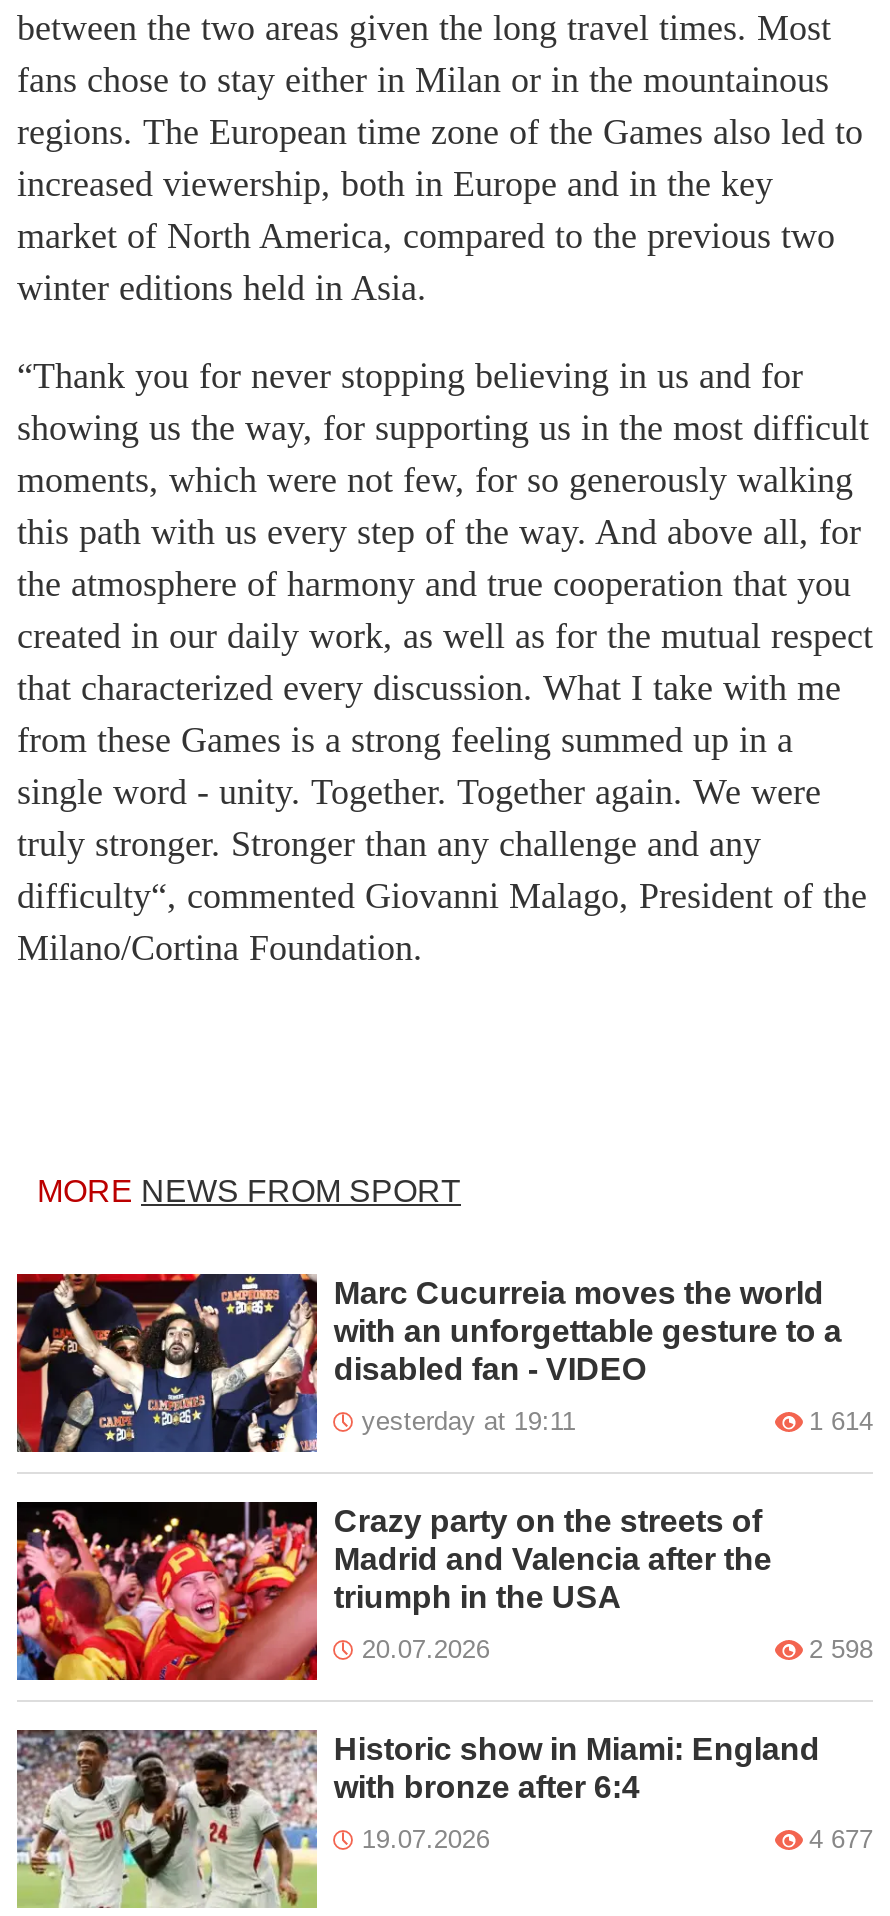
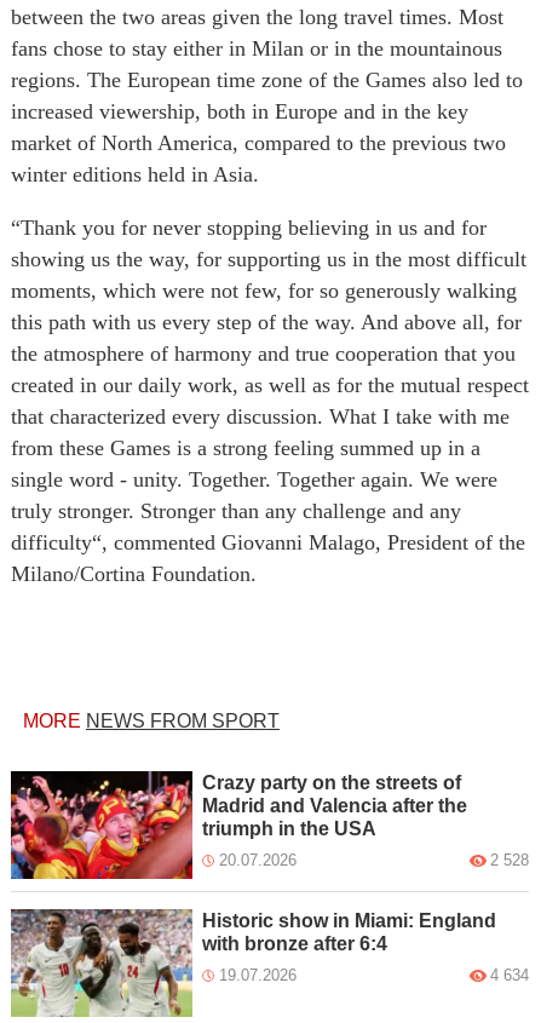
- [image]
- Marc Cucurreia moves the world
- with an unforgettable gesture to a
- disabled fan - VIDEO
- yesterday at 19:11
- 1 614

- 2 598
+ 2 528

- 4 677
+ 4 634
